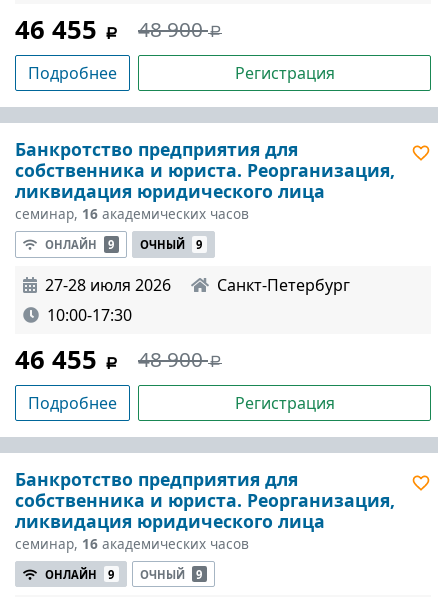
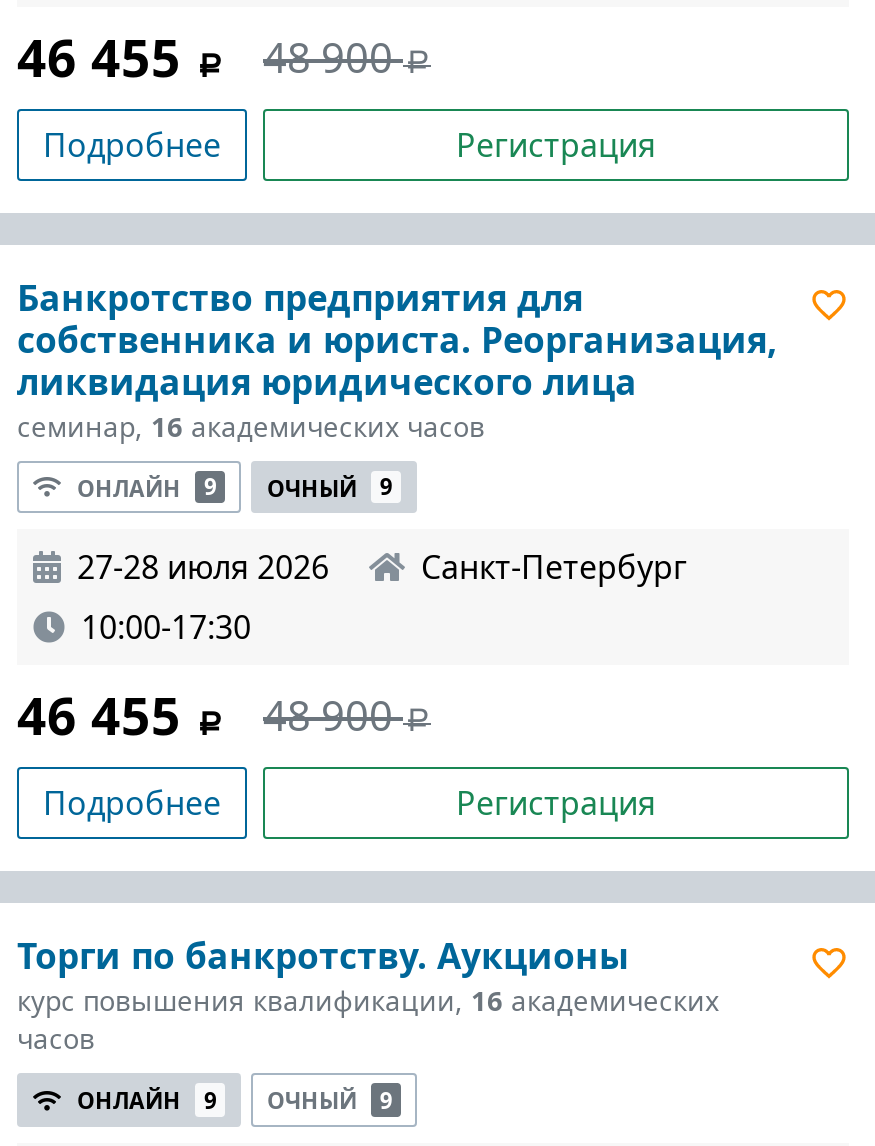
- Банкротство предприятия для
- собственника и юриста. Реорганизация,
- ликвидация юридического лица
- семинар, 16 академических часов
+ Торги по банкротству. Аукционы
+ курс повышения квалификации, 16 академических
+ часов
